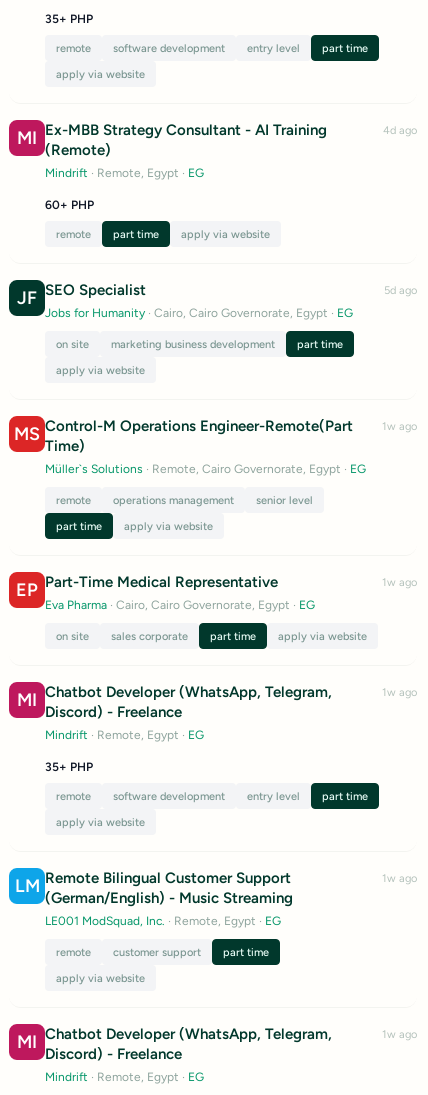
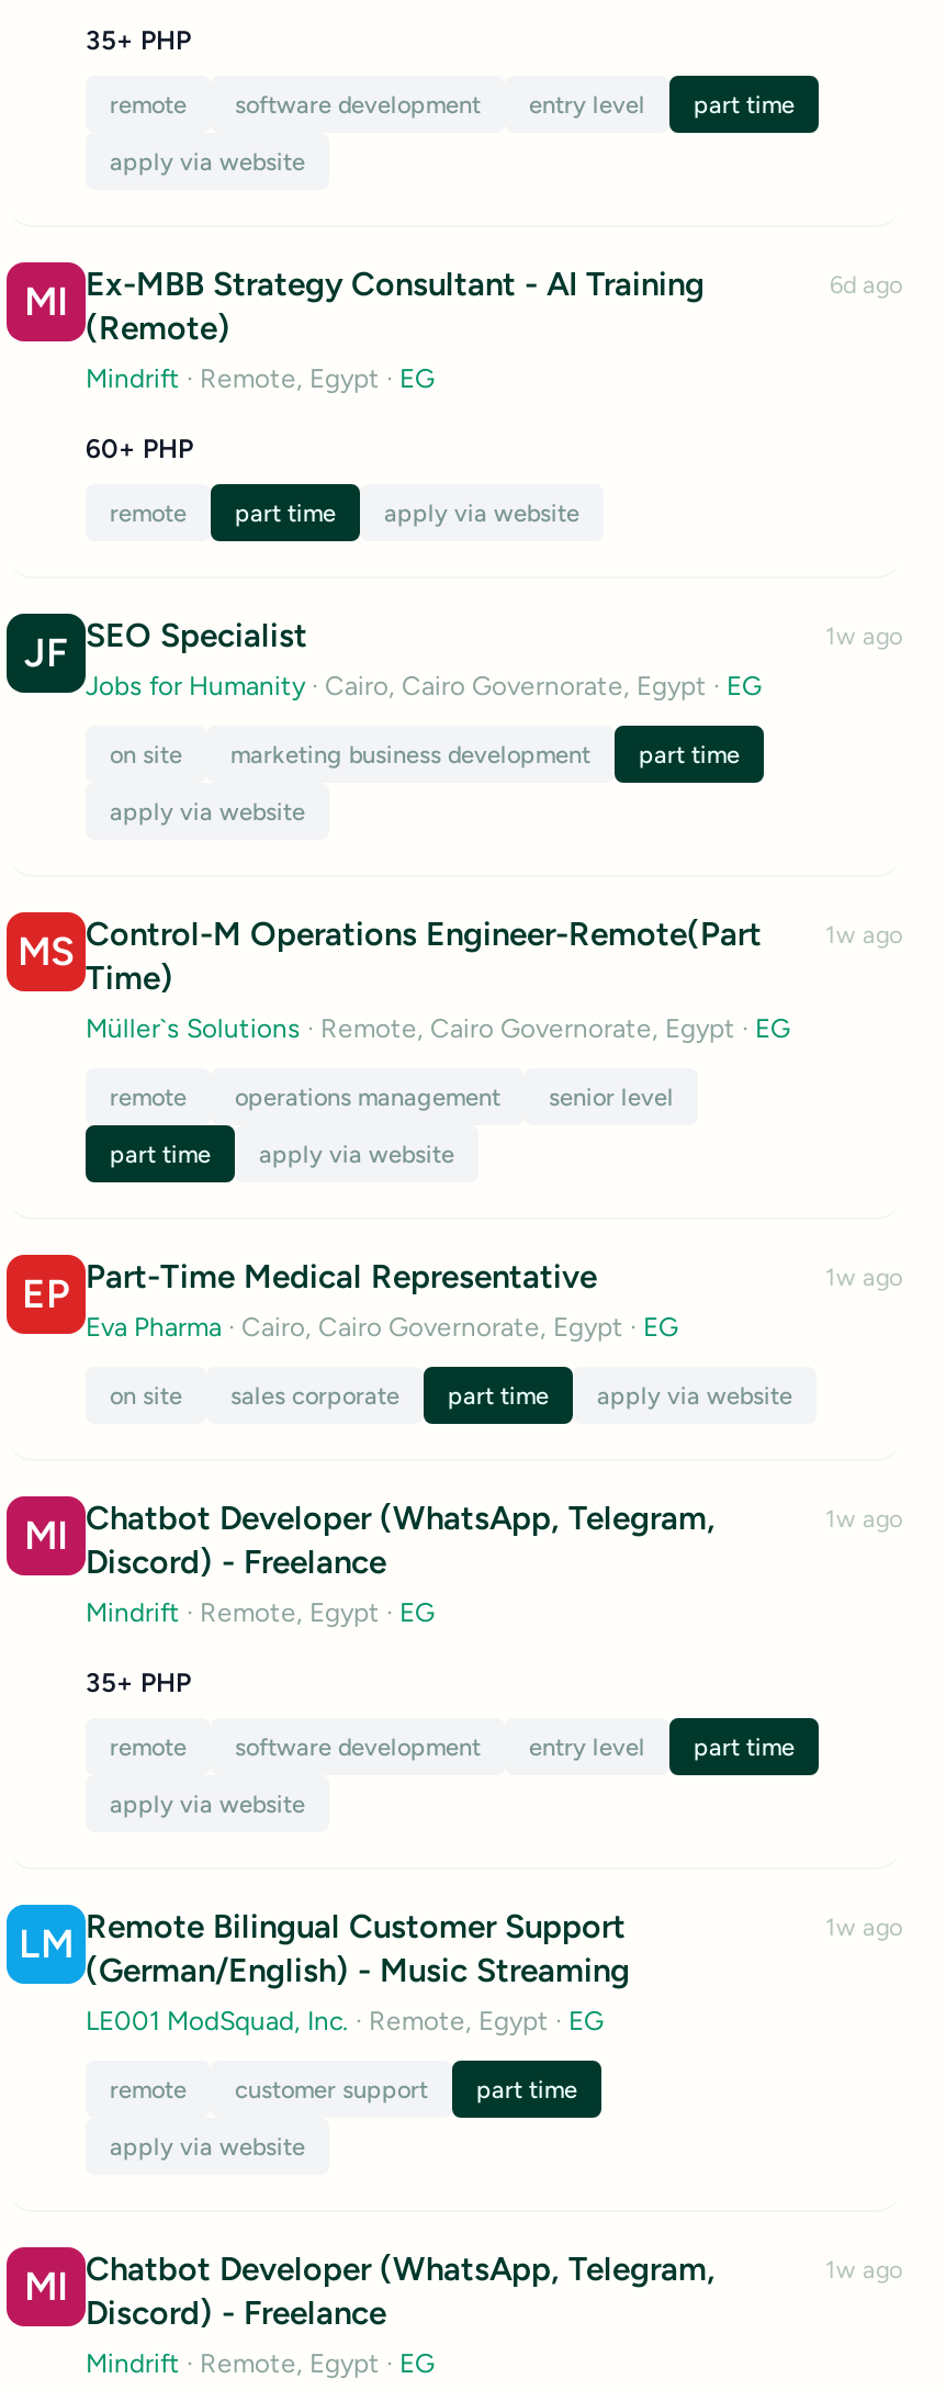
- 4d ago
+ 6d ago

- 5d ago
+ 1w ago
